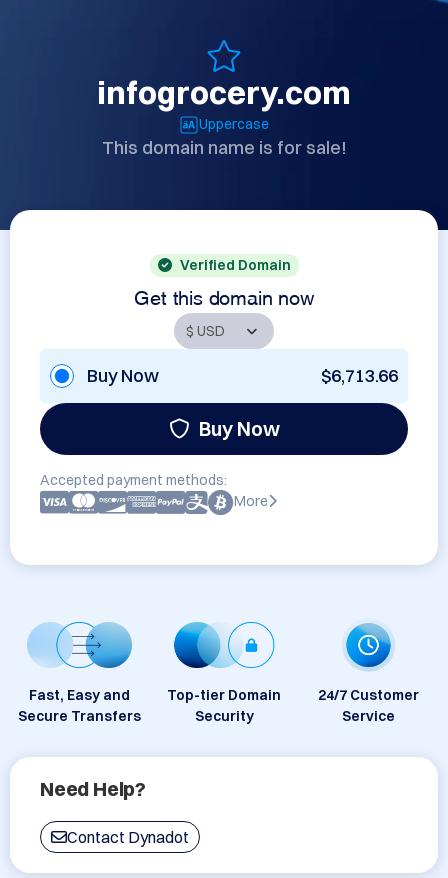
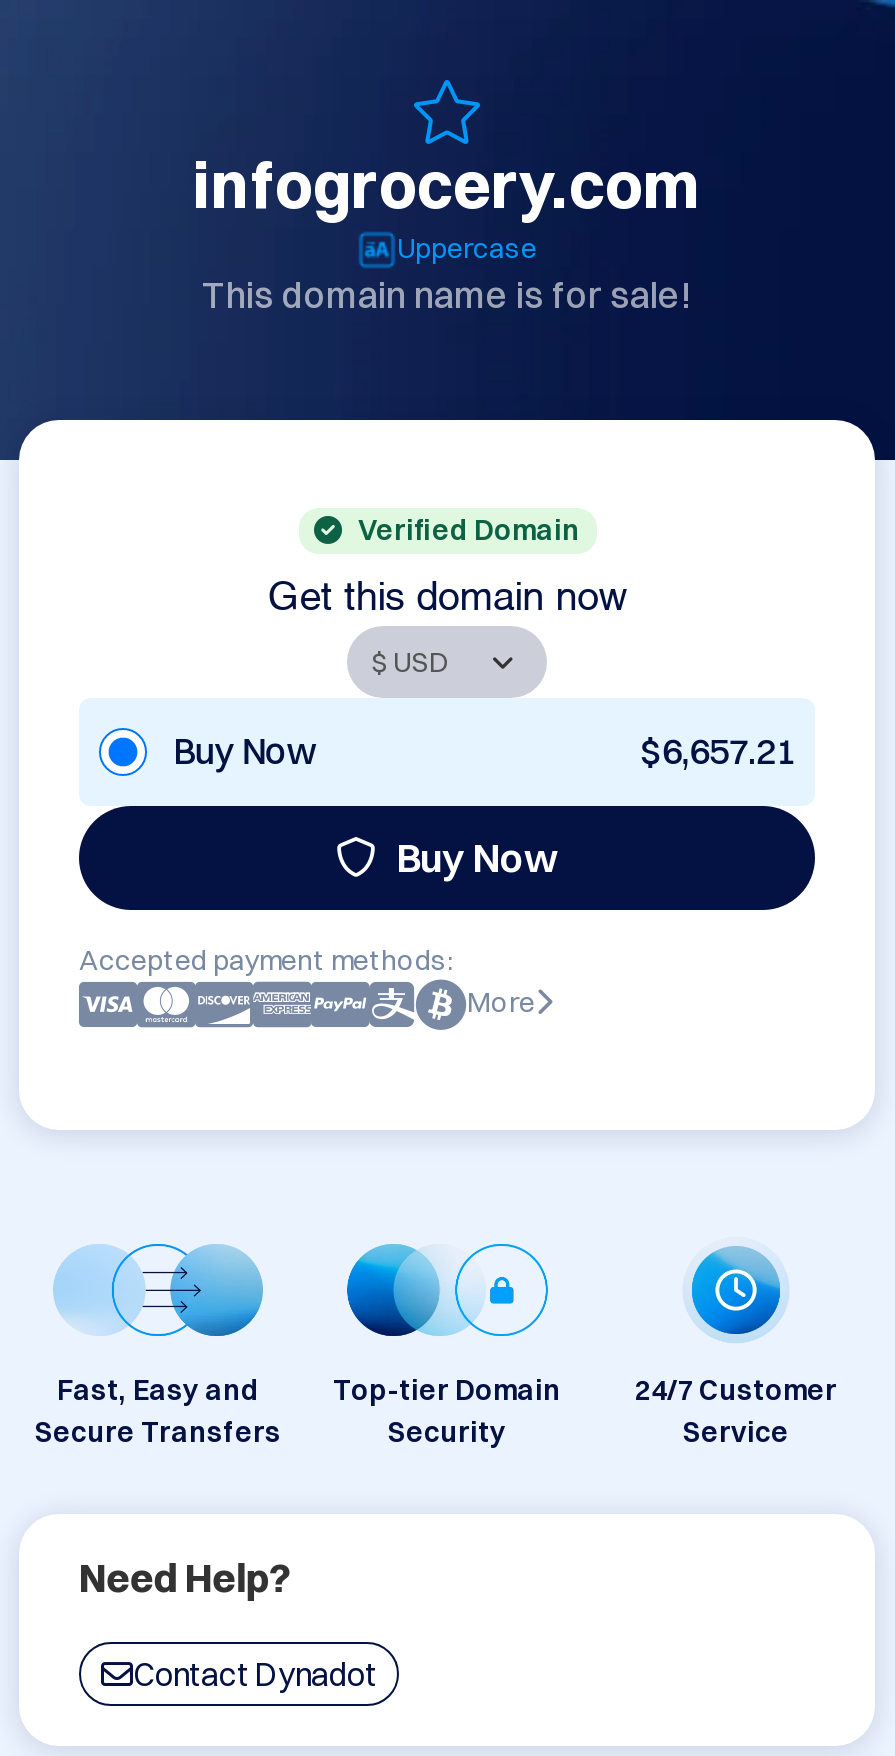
- $6,713.66
+ $6,657.21
